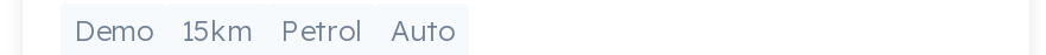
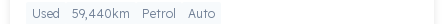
- Demo
- 15km
+ Used
+ 59,440km
